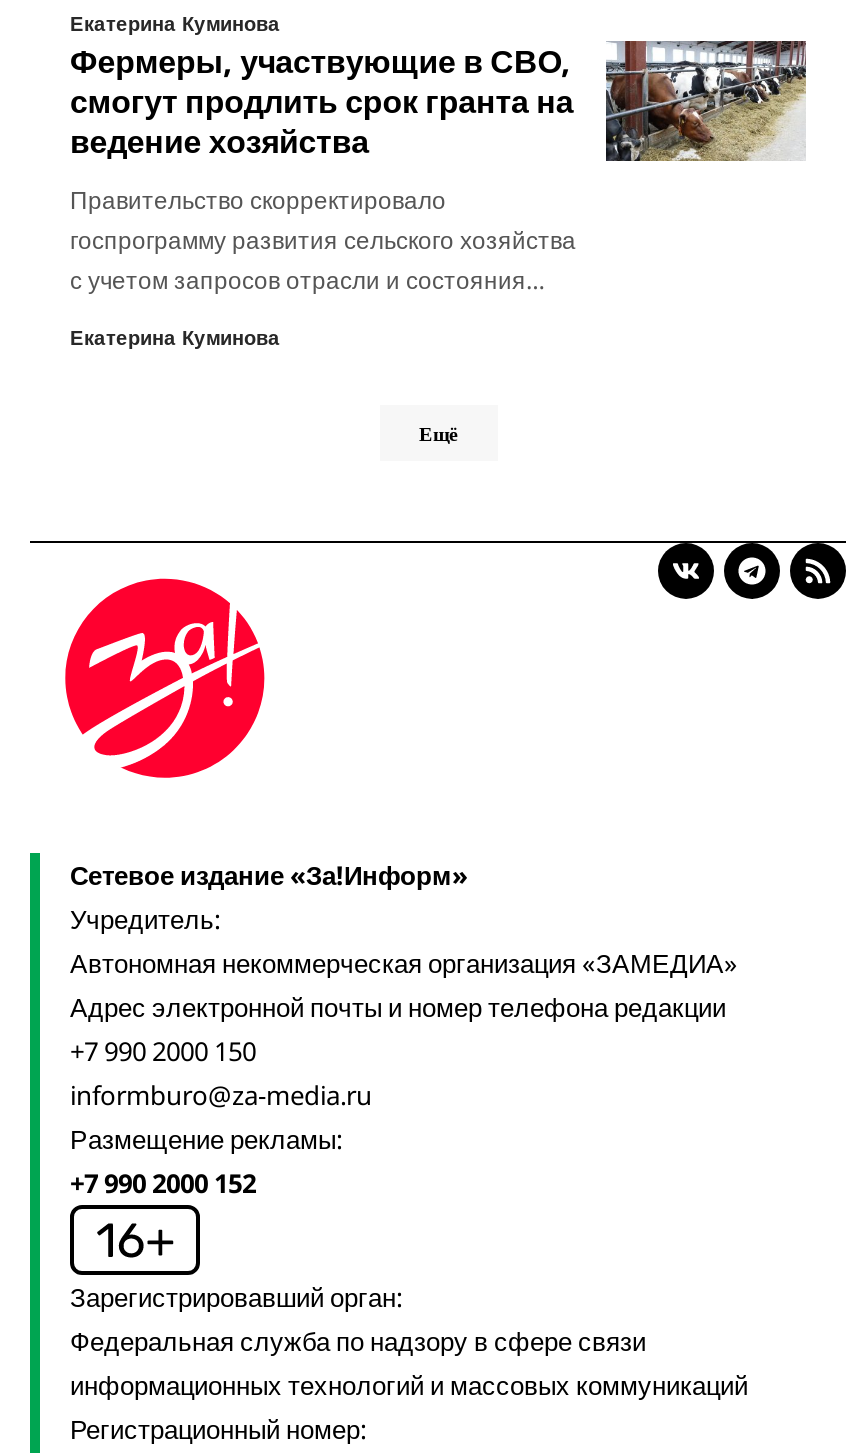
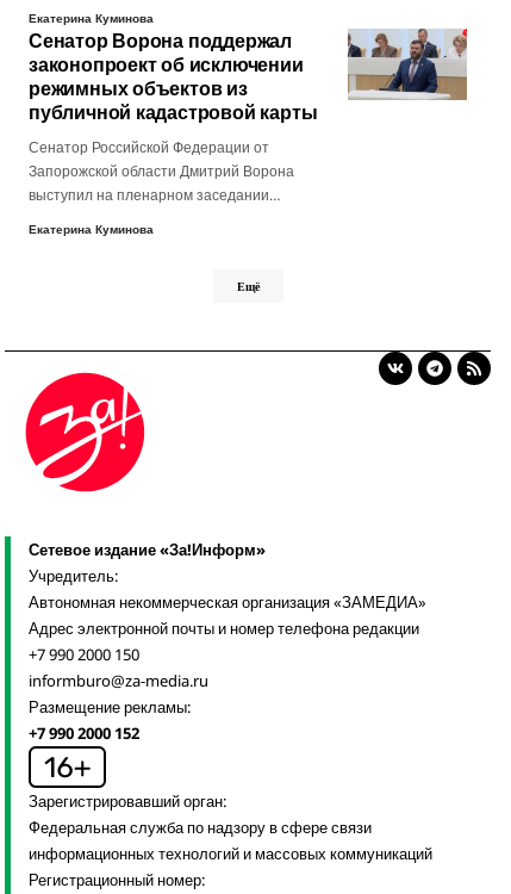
- [image]
- Фермеры, участвующие в СВО,
- смогут продлить срок гранта на
- ведение хозяйства
+ [image]
+ Сенатор Ворона поддержал
+ законопроект об исключении
+ режимных объектов из
+ публичной кадастровой карты

- Правительство скорректировало
- госпрограмму развития сельского хозяйства
- с учетом запросов отрасли и состояния…
+ Сенатор Российской Федерации от
+ Запорожской области Дмитрий Ворона
+ выступил на пленарном заседании…
